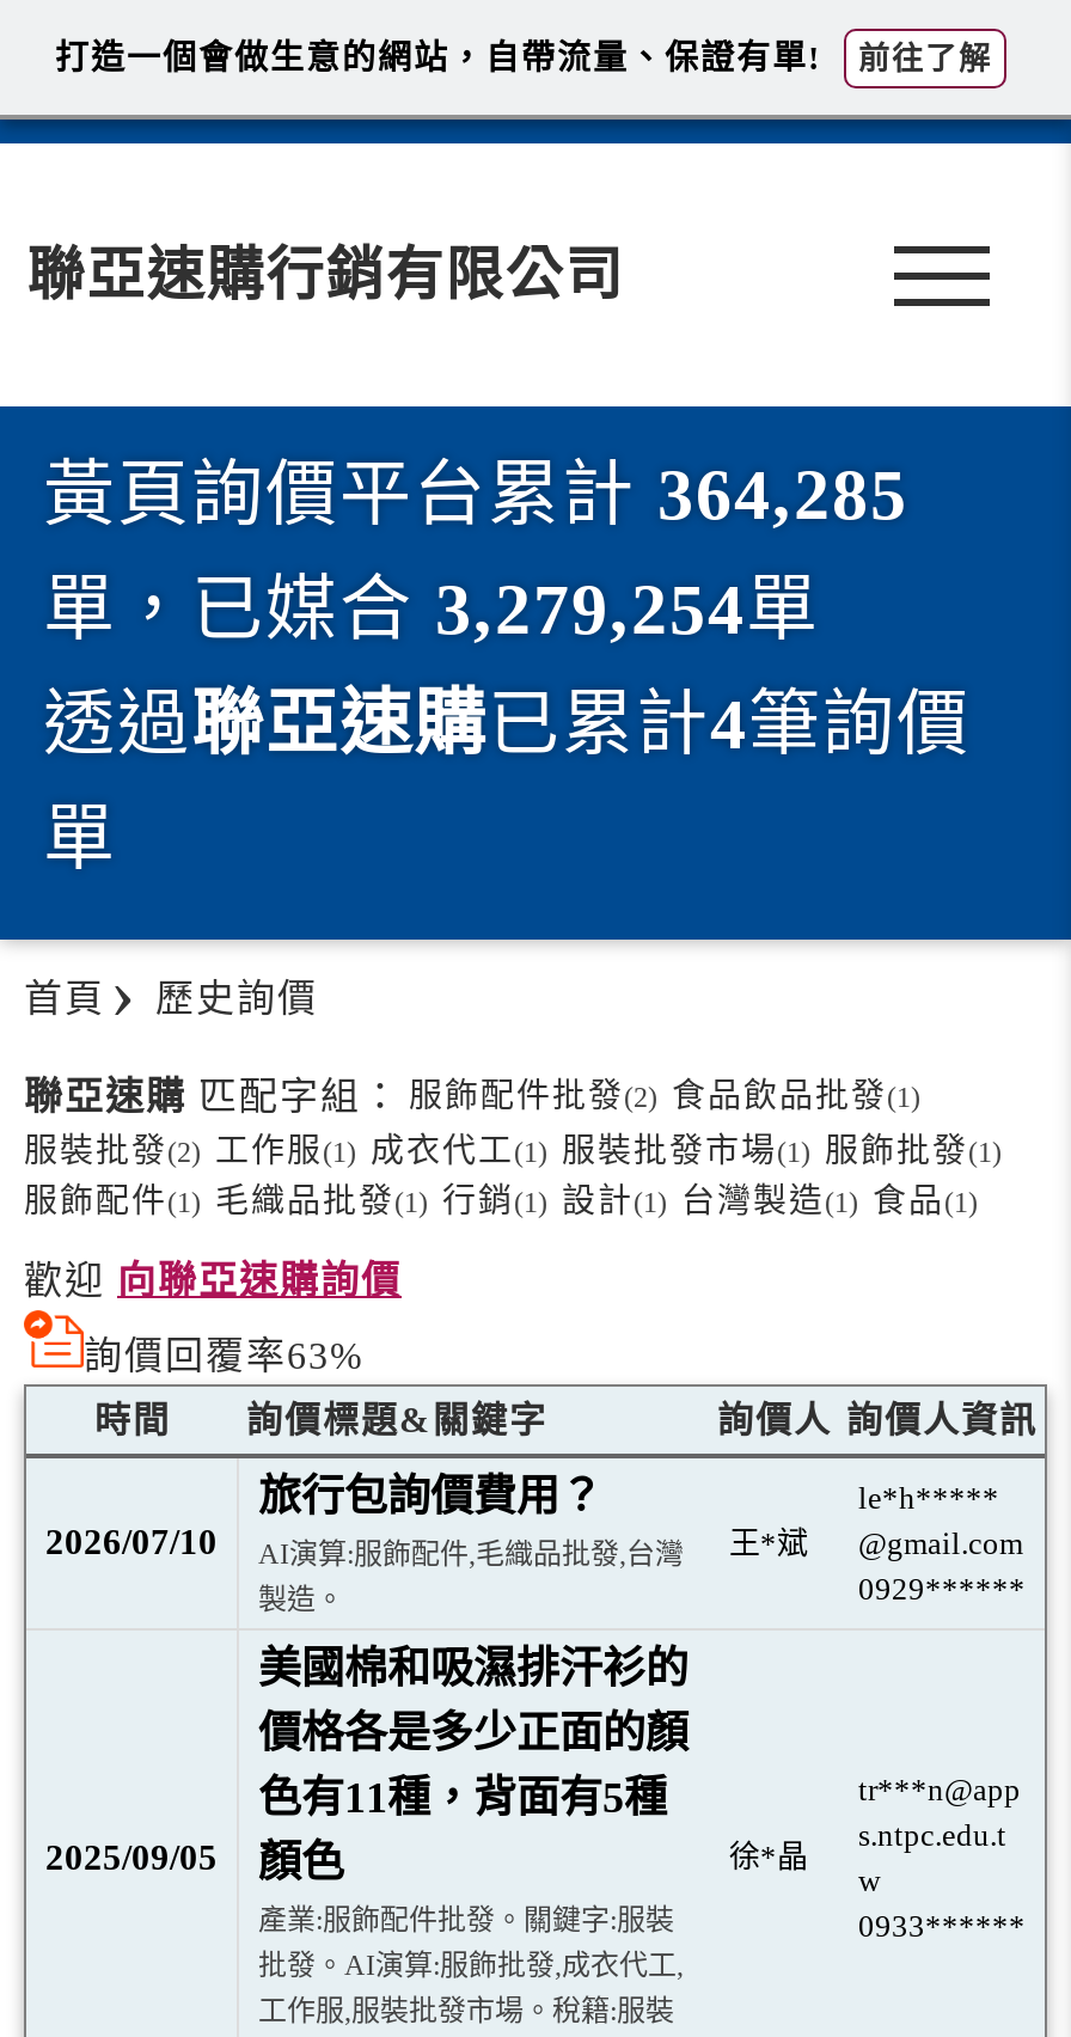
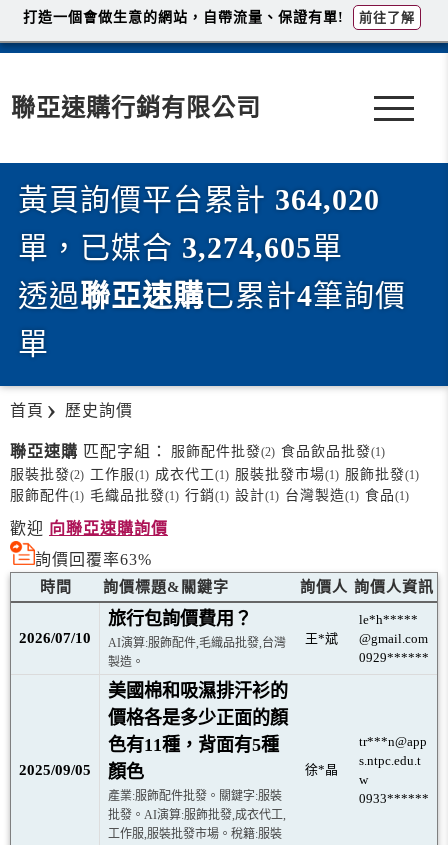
- 黃頁詢價平台累計364,285
+ 黃頁詢價平台累計364,020

- 單，已媒合3,279,254單
+ 單，已媒合3,274,605單
